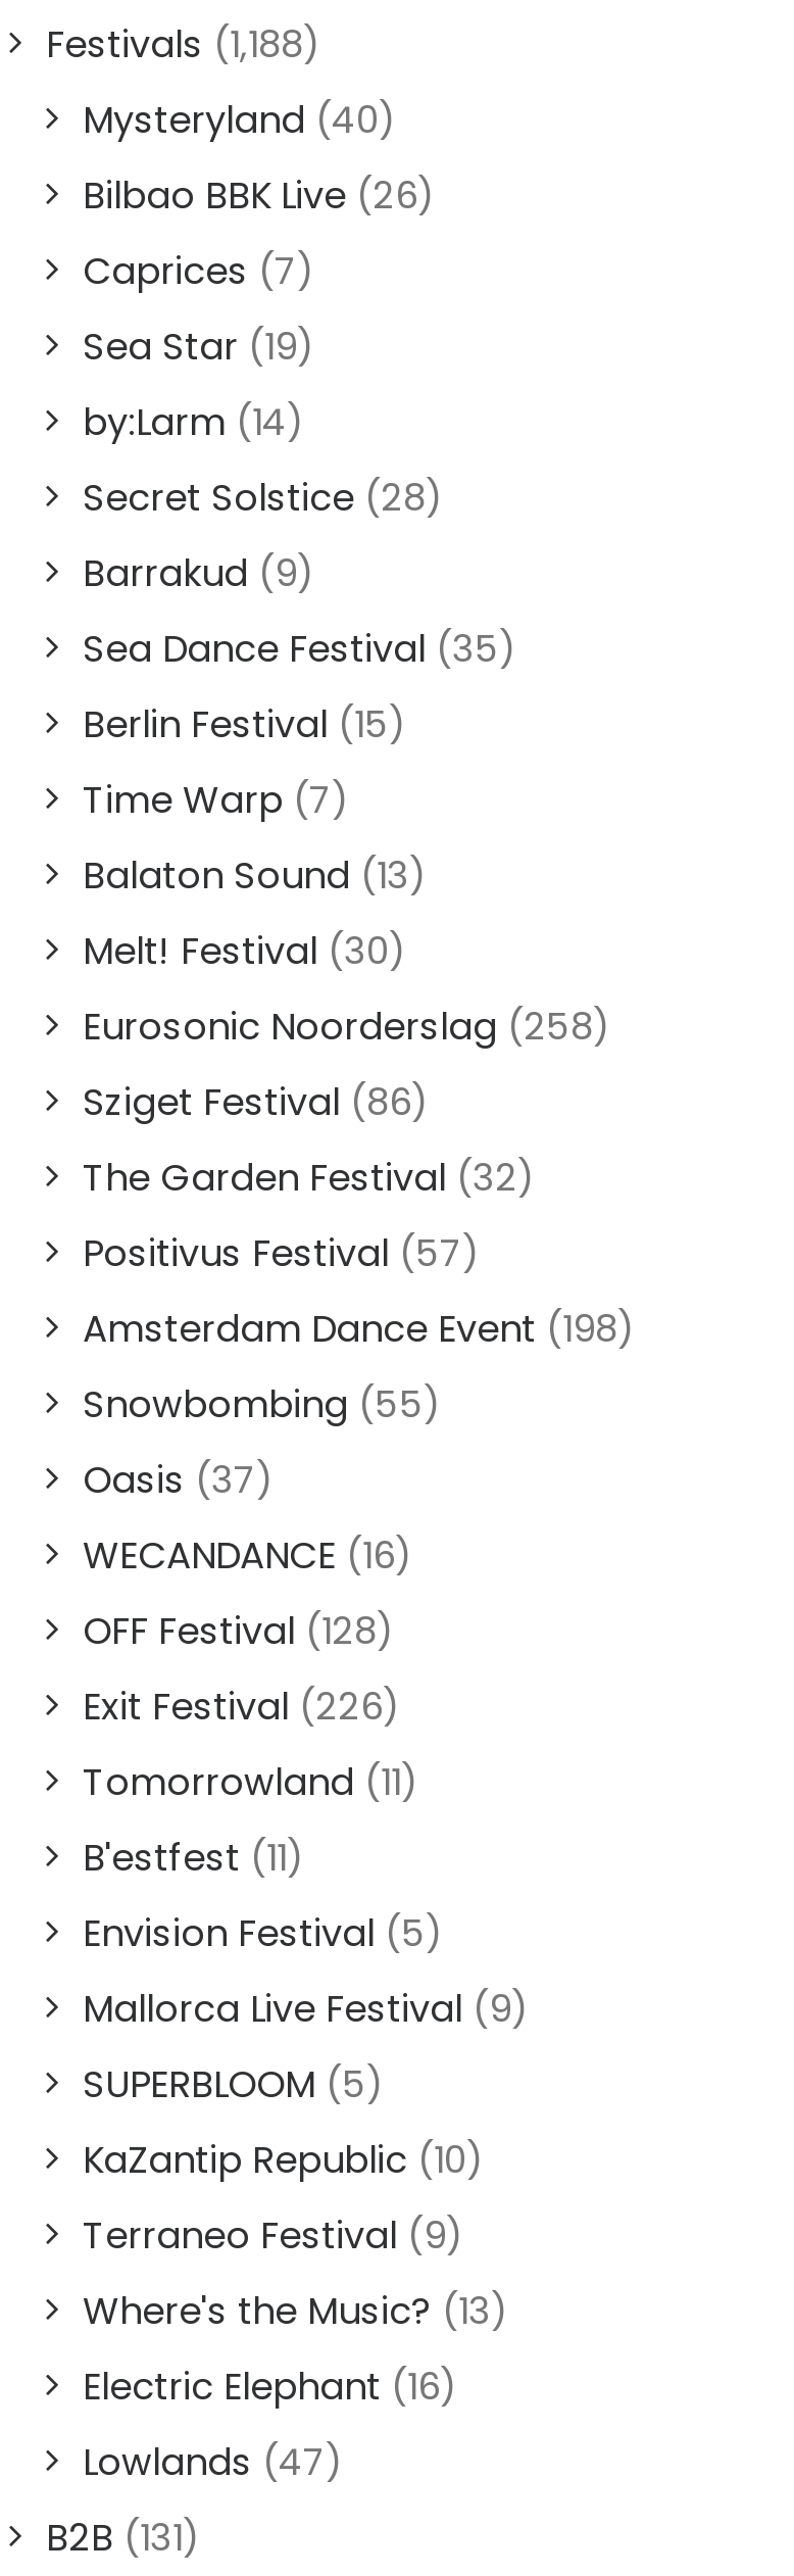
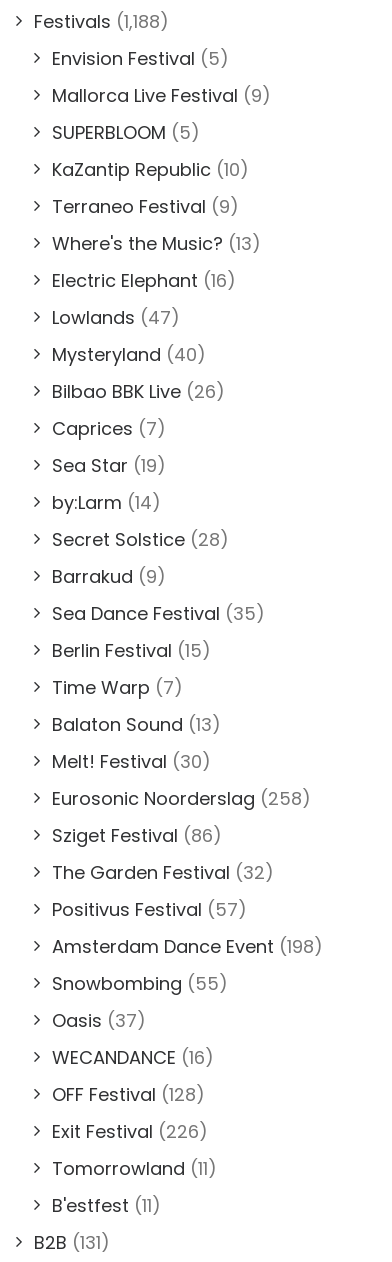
moved down: Mysteryland (40) | Bilbao BBK Live (26) | Caprices (7) | ... | Tomorrowland (11) | B'estfest (11)

moved up: Envision Festival (5) | Mallorca Live Festival (9) | SUPERBLOOM (5) | KaZantip Republic (10) | Terraneo Festival (9) | Where's the Music? (13) | Electric Elephant (16) | Lowlands (47)
